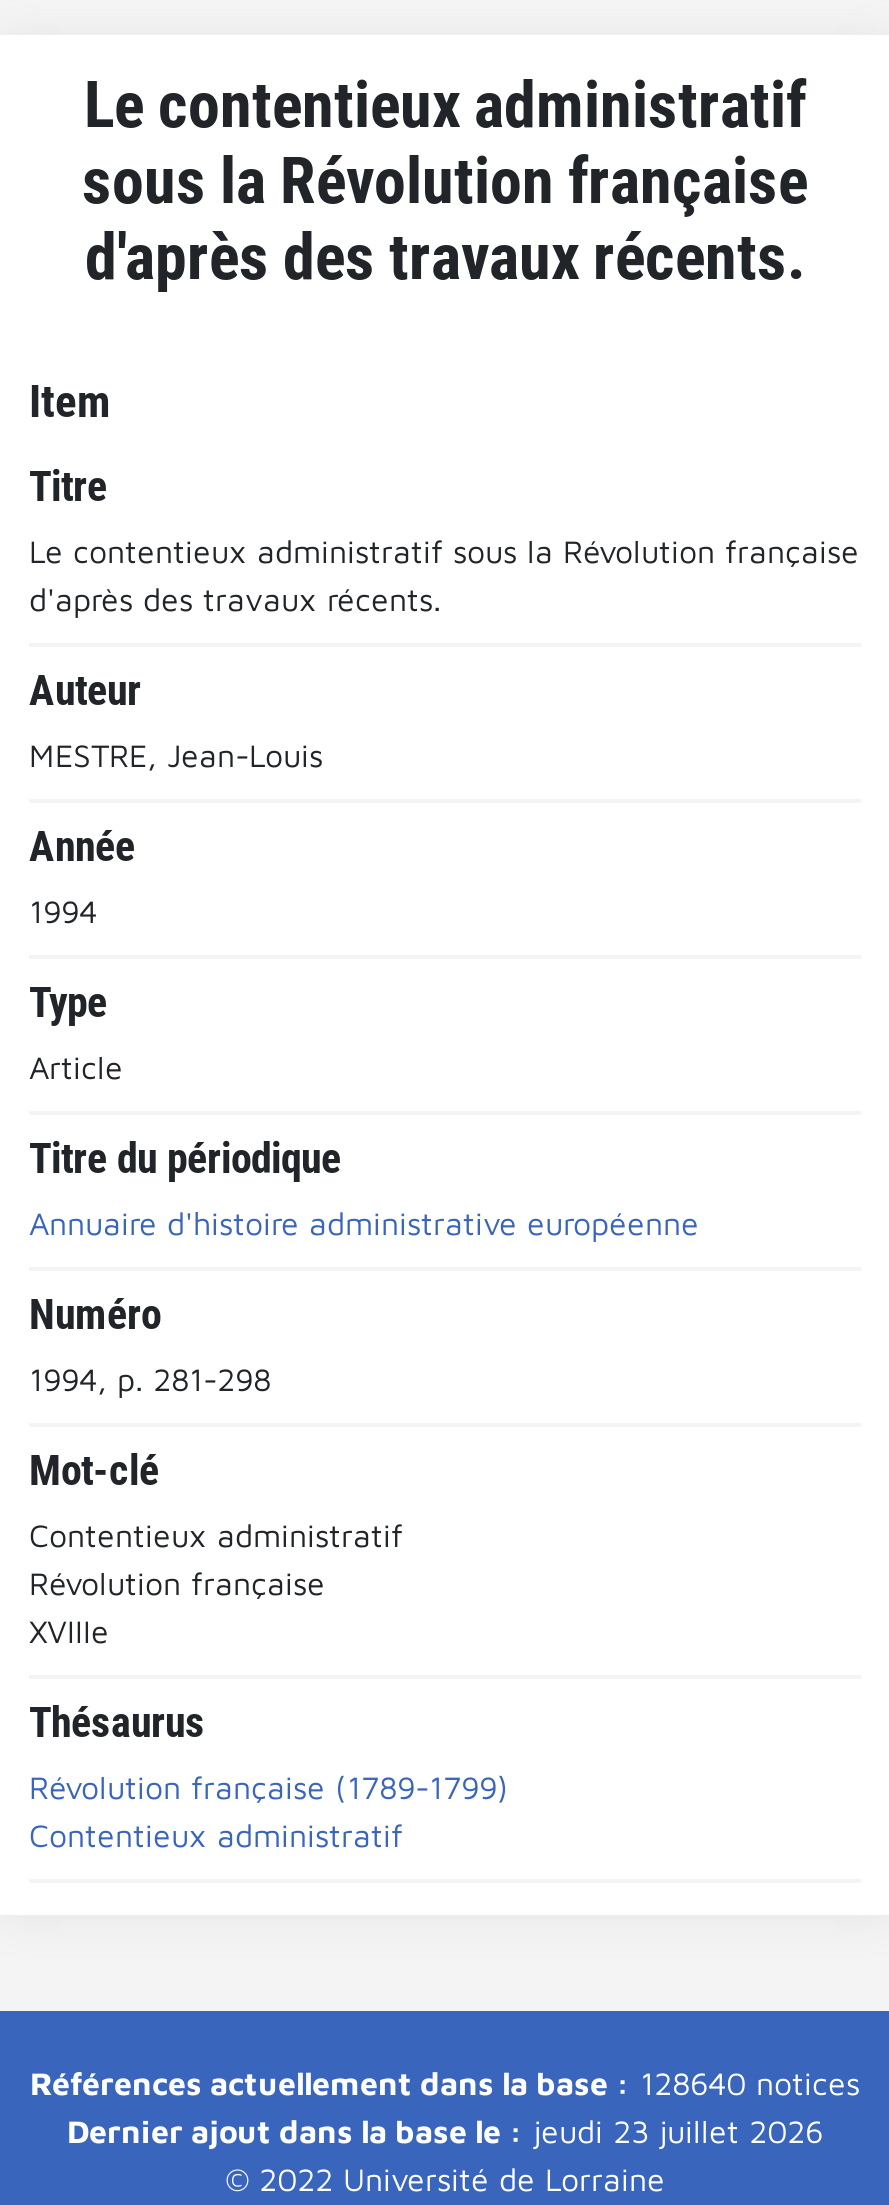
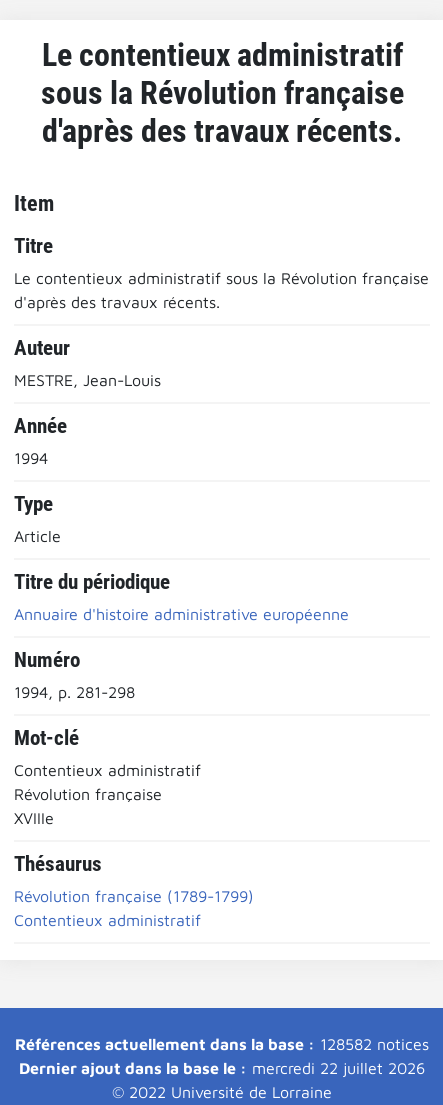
- Références actuellement dans la base : 128640 notices
+ Références actuellement dans la base : 128582 notices

- Dernier ajout dans la base le : jeudi 23 juillet 2026
+ Dernier ajout dans la base le : mercredi 22 juillet 2026
